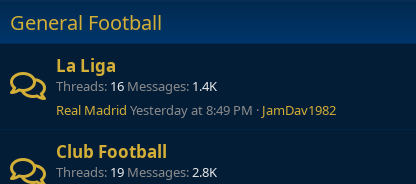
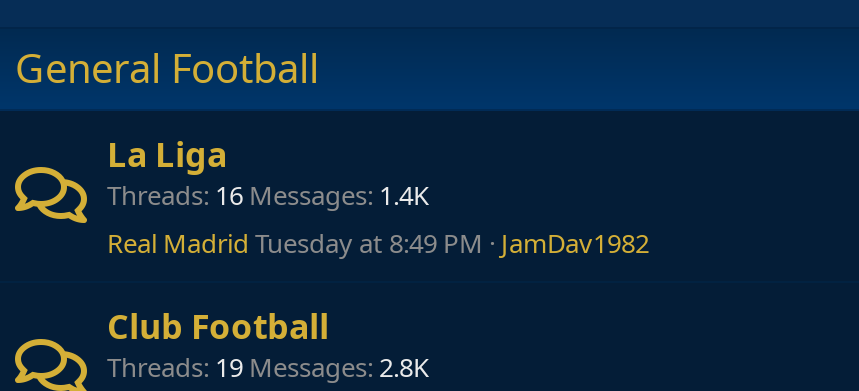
- Real Madrid Yesterday at 8:49 PM JamDav1982
+ Real Madrid Tuesday at 8:49 PM JamDav1982
